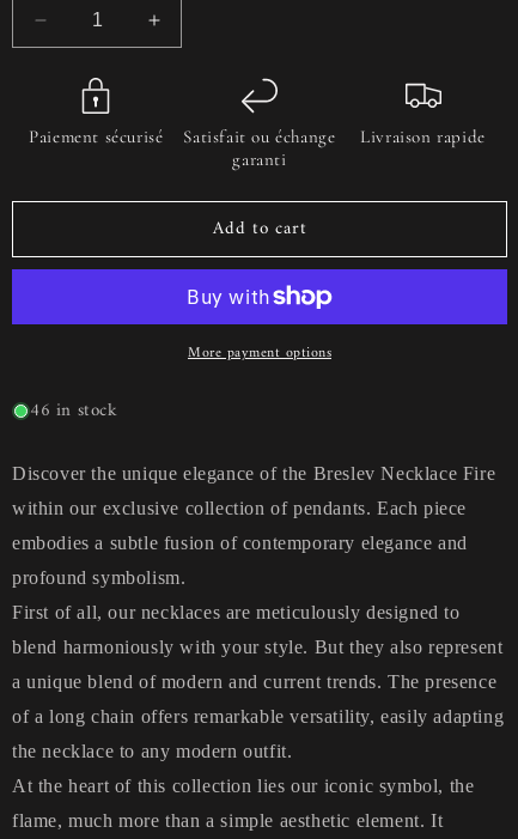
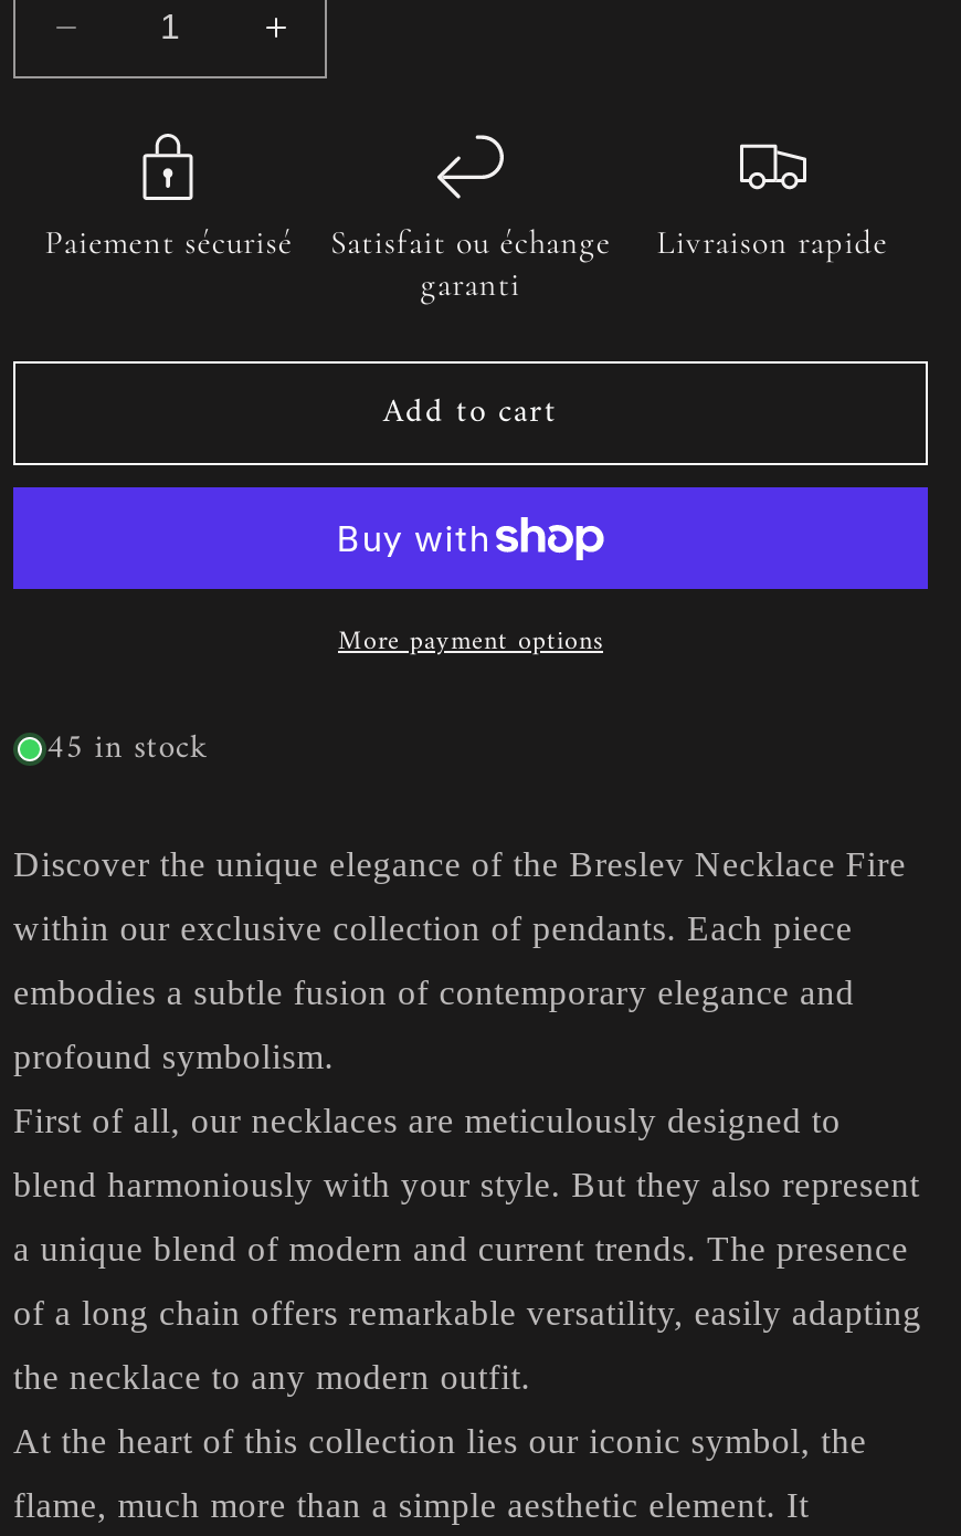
- 46 in stock
+ 45 in stock
